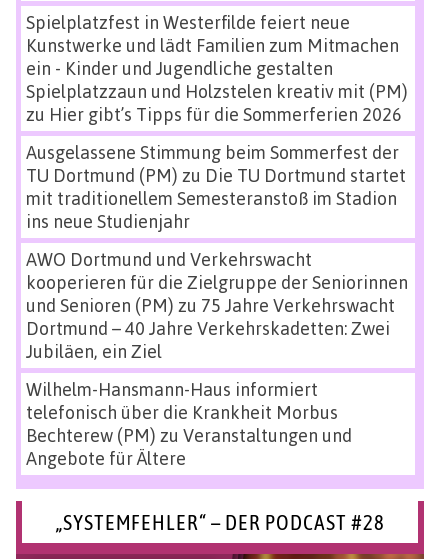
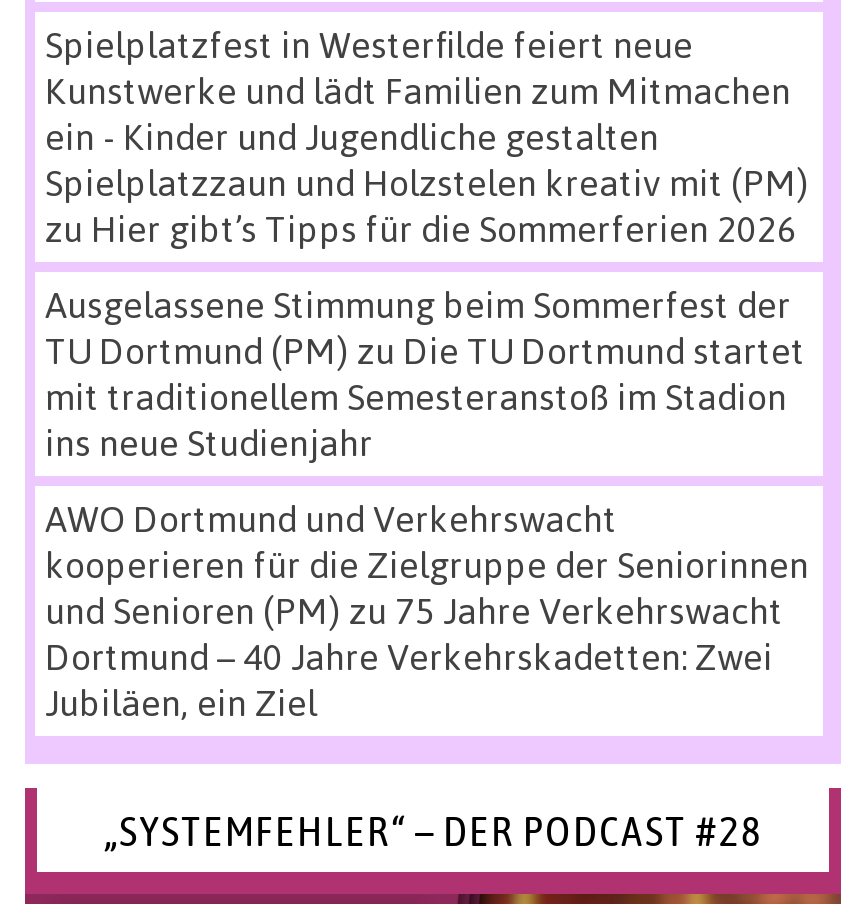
- Wilhelm-Hansmann-Haus informiert
- telefonisch über die Krankheit Morbus
- Bechterew (PM) zu Veranstaltungen und
- Angebote für Ältere
